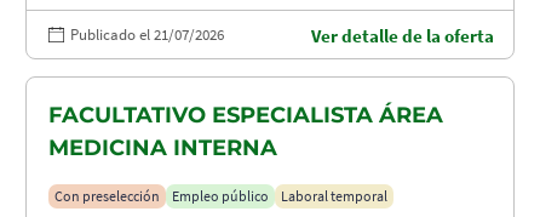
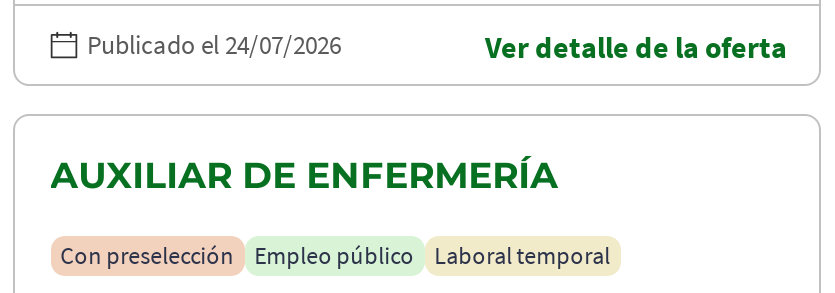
- Publicado el 21/07/2026
+ Publicado el 24/07/2026

- FACULTATIVO ESPECIALISTA ÁREA
- MEDICINA INTERNA
+ AUXILIAR DE ENFERMERÍA
